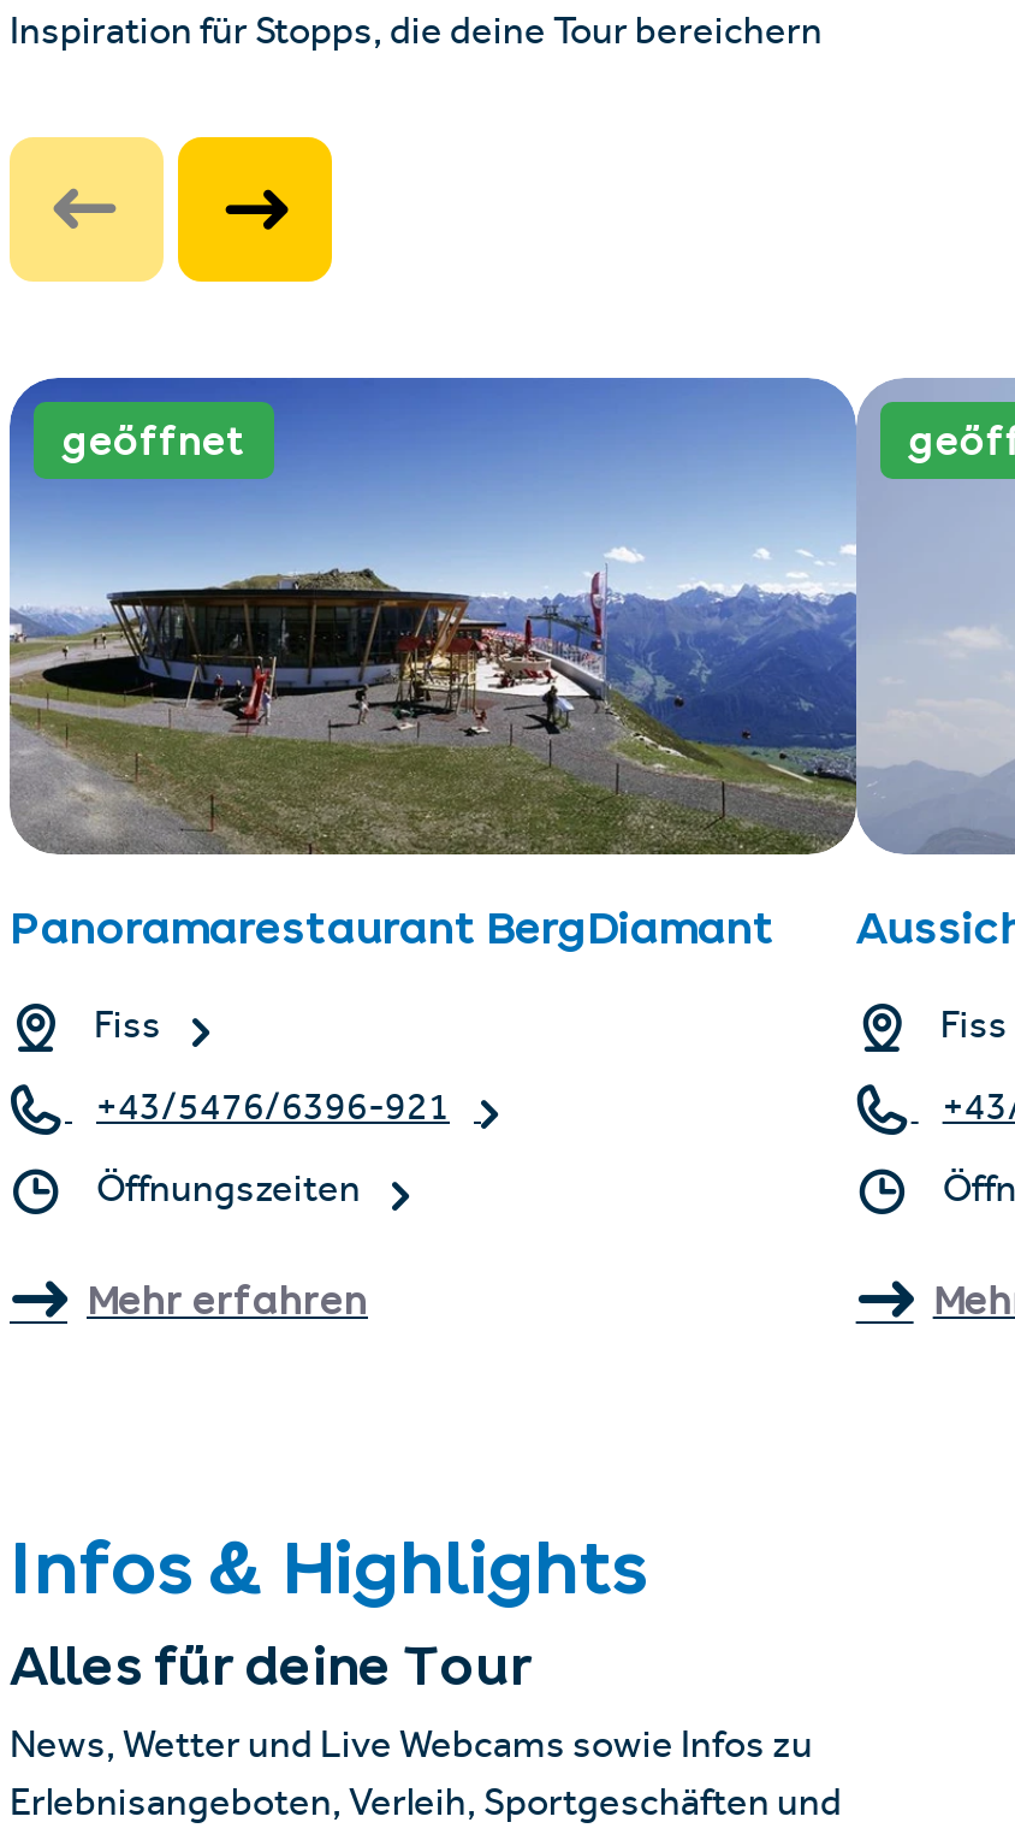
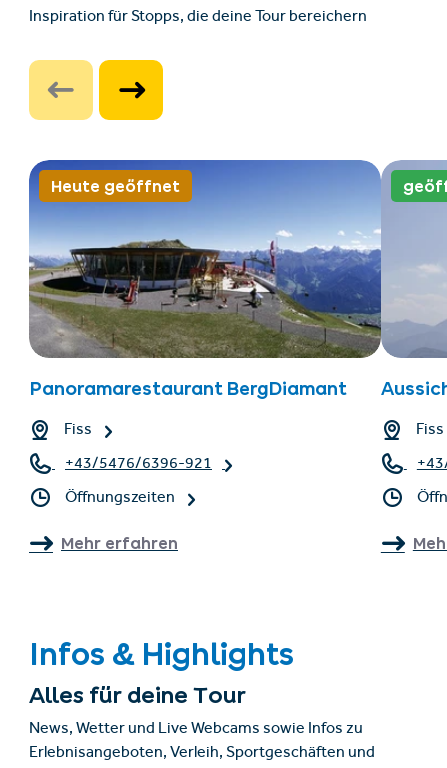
- geöffnet
+ Heute geöffnet
